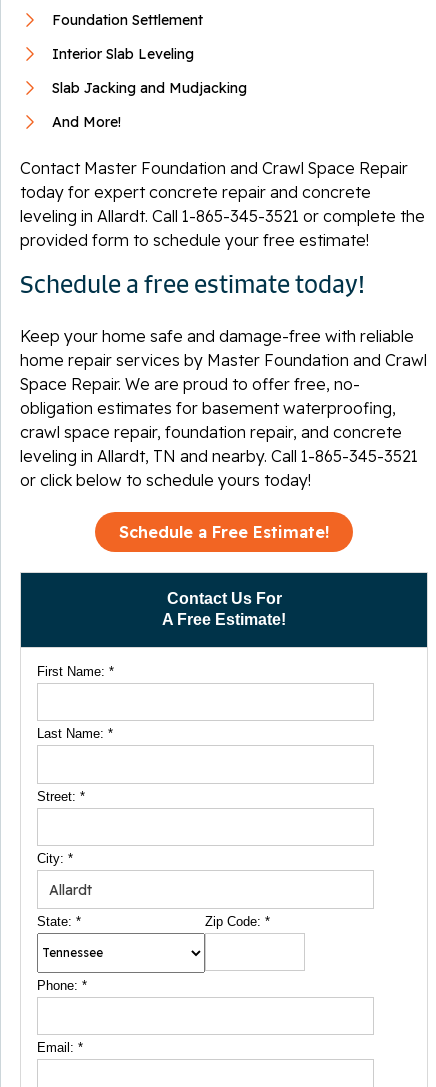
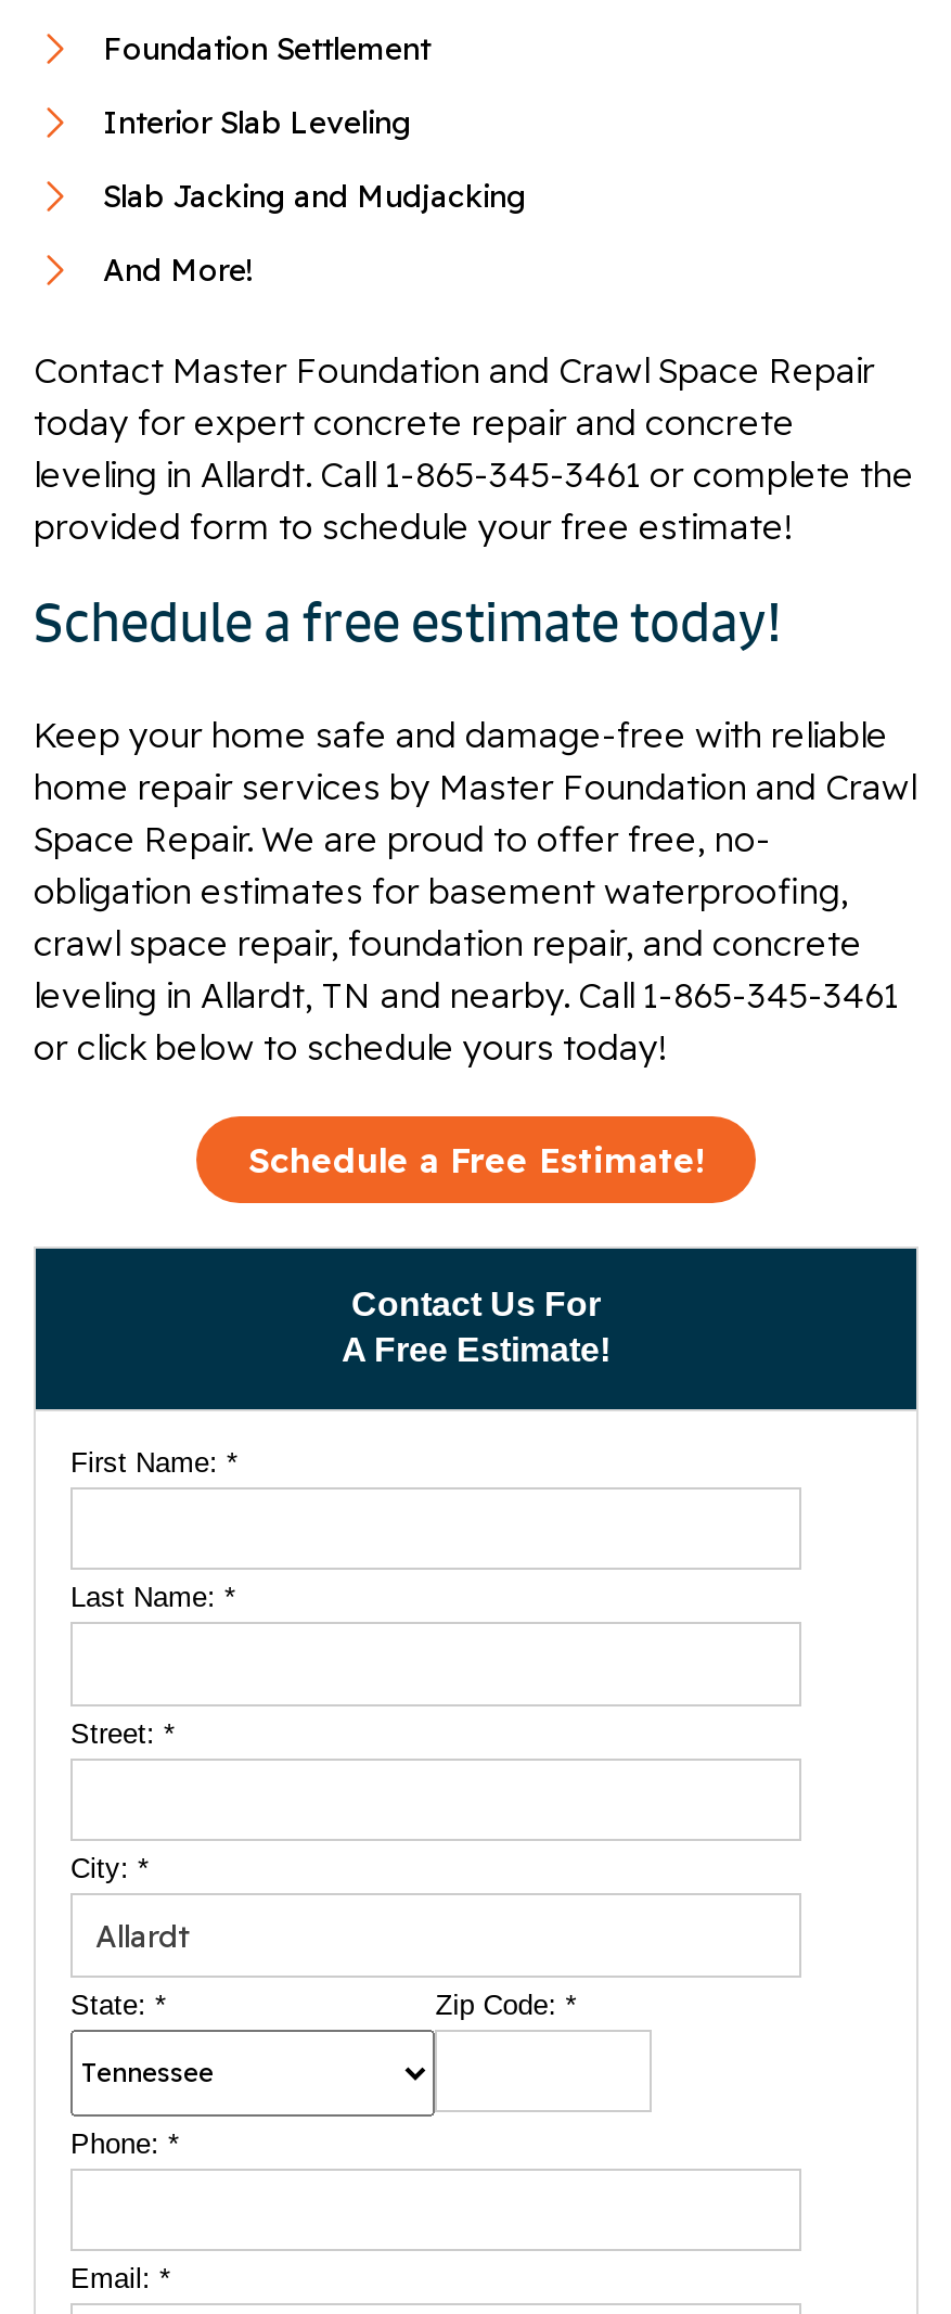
- leveling in Allardt. Call 1-865-345-3521 or complete the
+ leveling in Allardt. Call 1-865-345-3461 or complete the

- leveling in Allardt, TN and nearby. Call 1-865-345-3521
+ leveling in Allardt, TN and nearby. Call 1-865-345-3461
